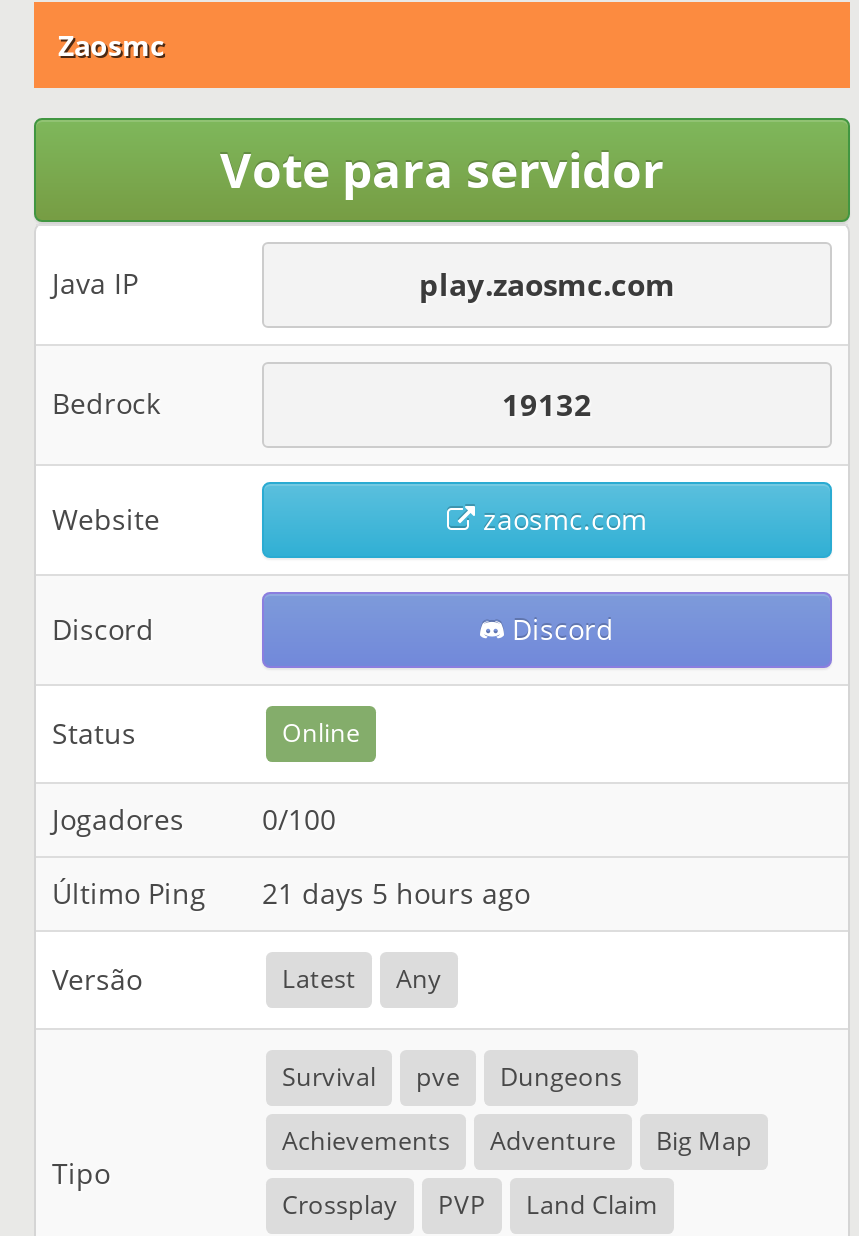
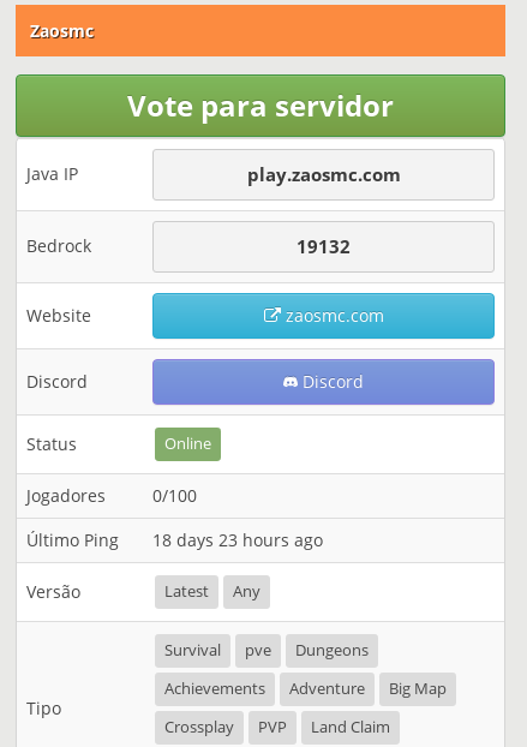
- 21 days 5 hours ago
+ 18 days 23 hours ago
